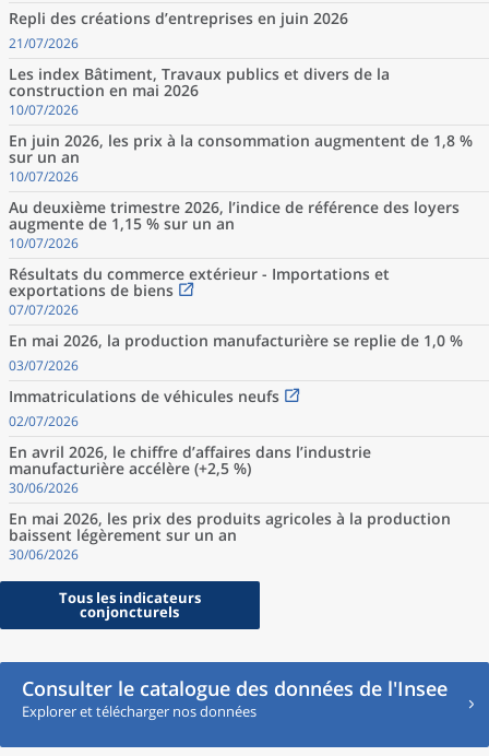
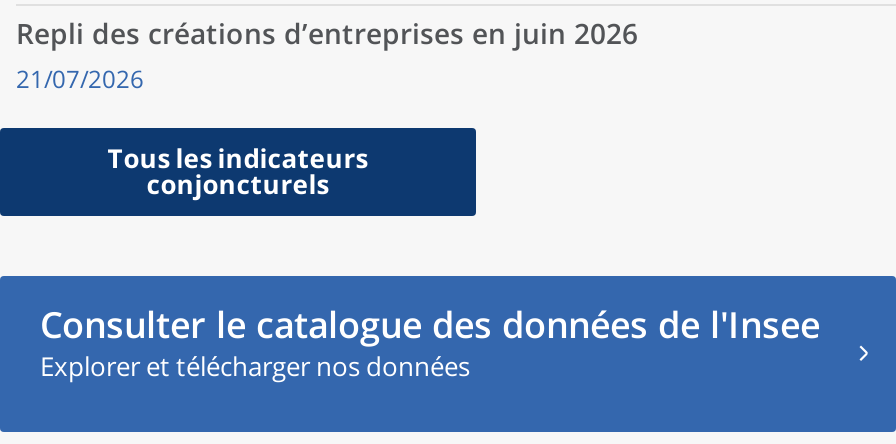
- Les index Bâtiment, Travaux publics et divers de la
- construction en mai 2026
- 10/07/2026
- En juin 2026, les prix à la consommation augmentent de 1,8 %
- sur un an
- 10/07/2026
- Au deuxième trimestre 2026, l’indice de référence des loyers
- augmente de 1,15 % sur un an
- 10/07/2026
- Résultats du commerce extérieur - Importations et
- exportations de biens
- 07/07/2026
- En mai 2026, la production manufacturière se replie de 1,0 %
- 03/07/2026
- Immatriculations de véhicules neufs
- 02/07/2026
- En avril 2026, le chiffre d’affaires dans l’industrie
- manufacturière accélère (+2,5 %)
- 30/06/2026
- En mai 2026, les prix des produits agricoles à la production
- baissent légèrement sur un an
- 30/06/2026
